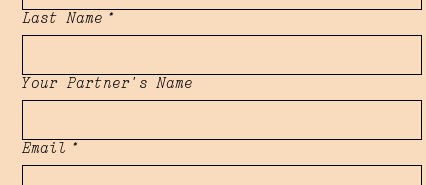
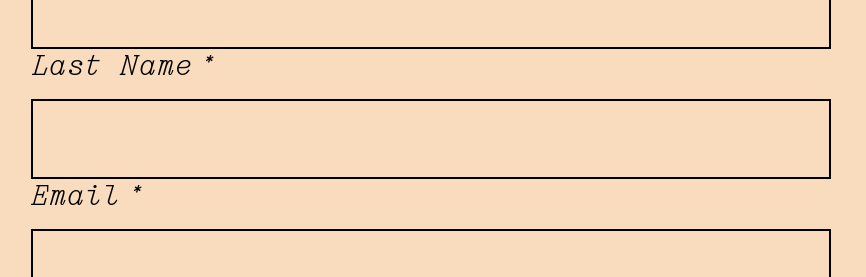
- Your Partner's Name
